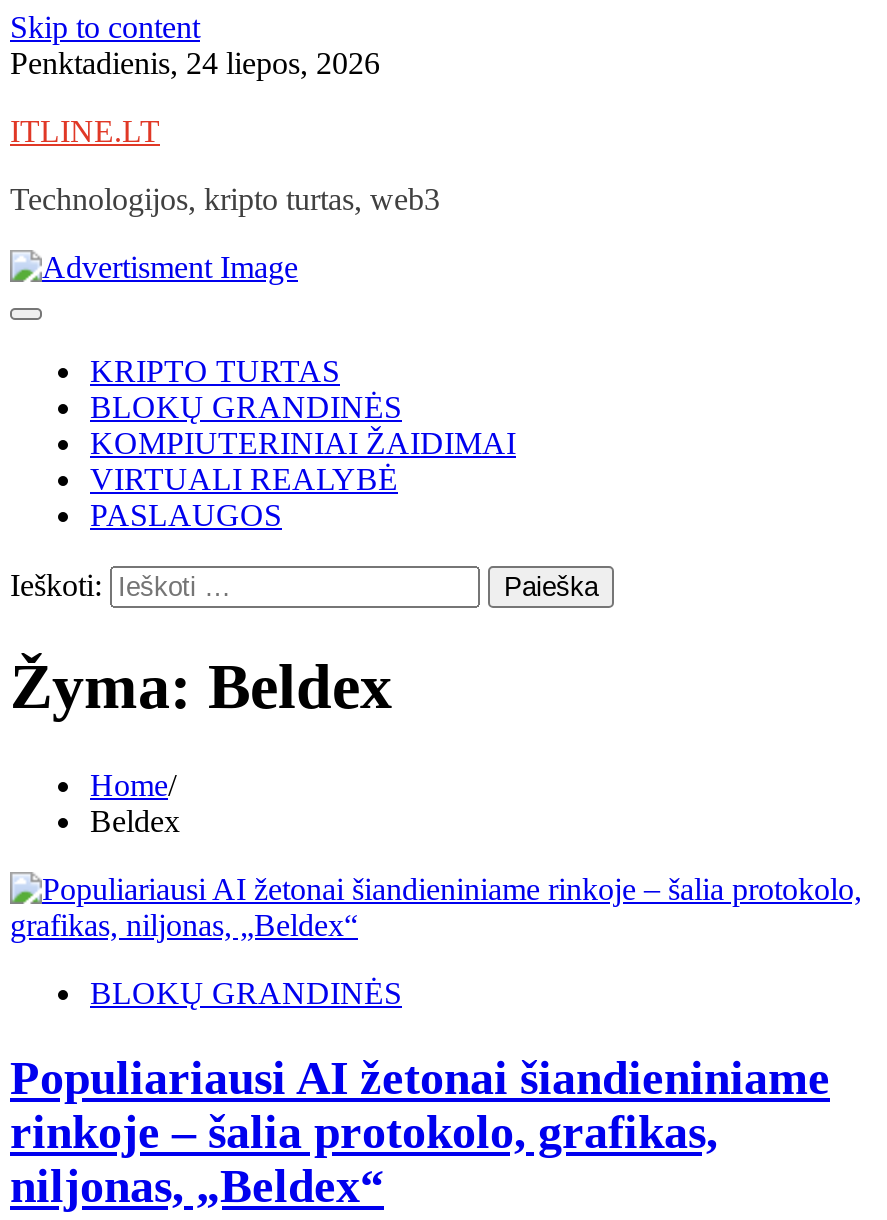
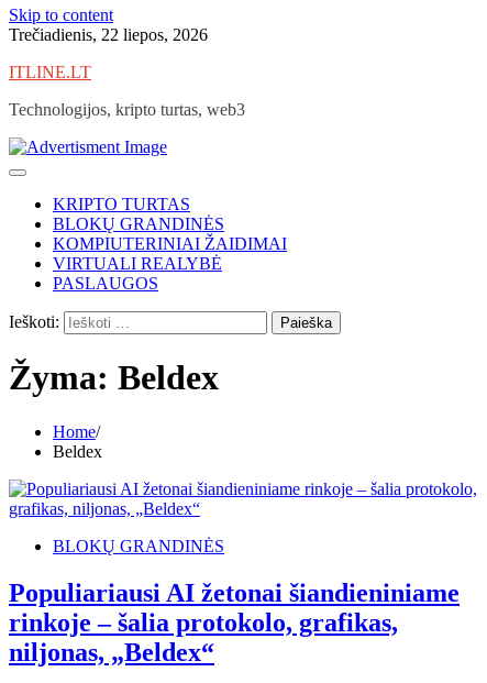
- Penktadienis, 24 liepos, 2026
+ Trečiadienis, 22 liepos, 2026
